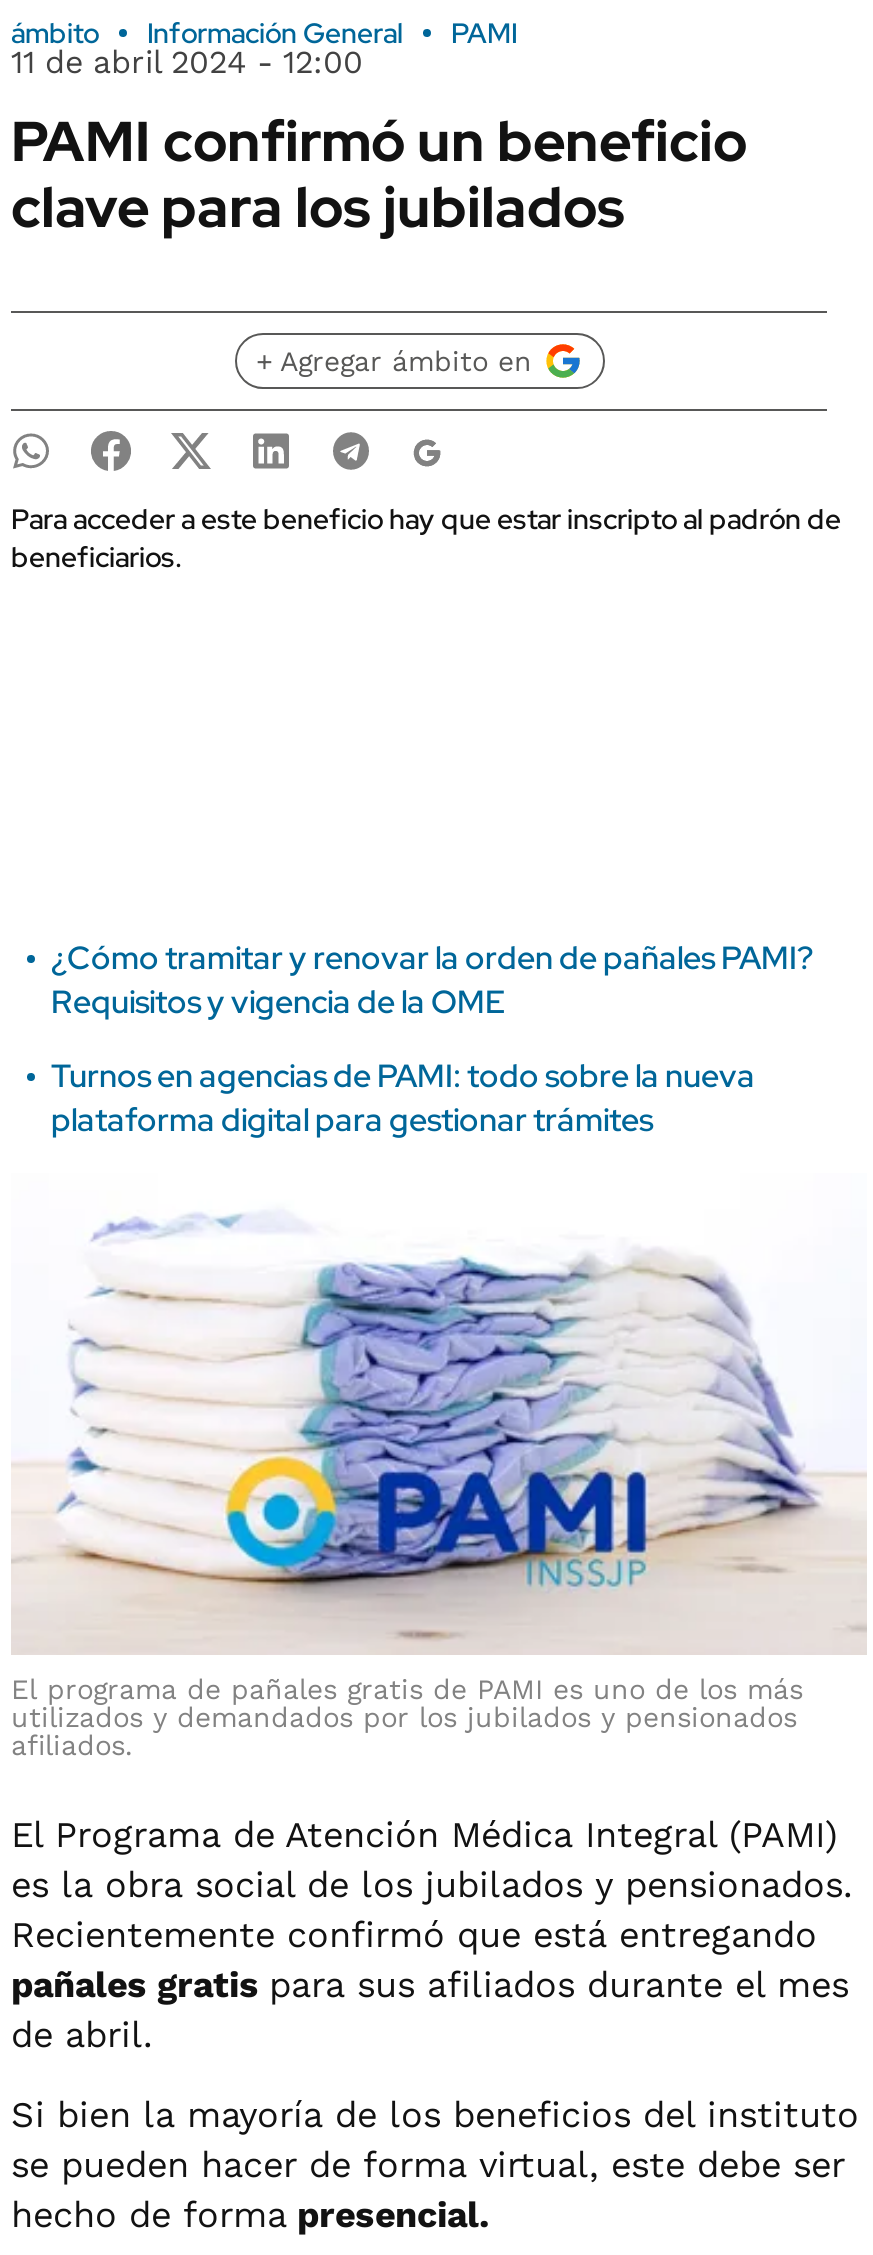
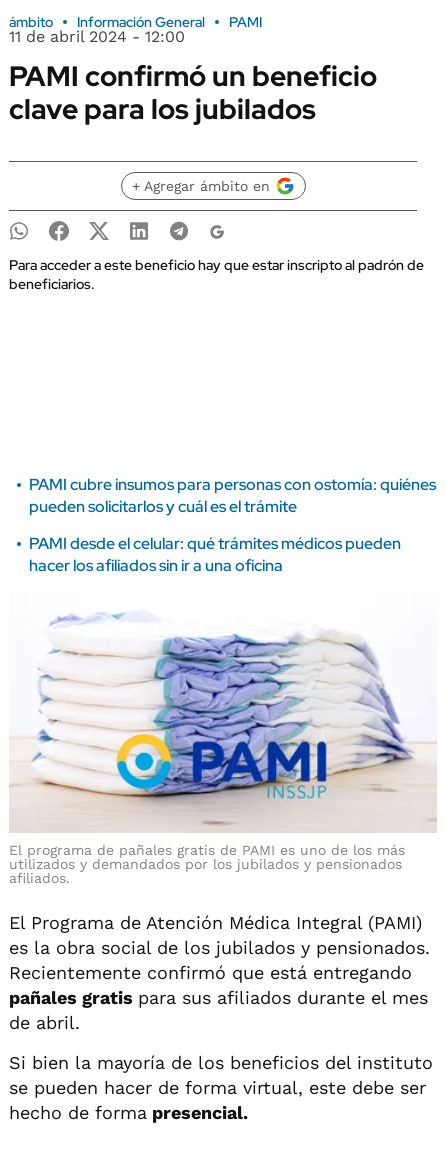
- ¿Cómo tramitar y renovar la orden de pañales PAMI?
- Requisitos y vigencia de la OME
+ PAMI cubre insumos para personas con ostomía: quiénes
+ pueden solicitarlos y cuál es el trámite

- Turnos en agencias de PAMI: todo sobre la nueva
- plataforma digital para gestionar trámites
+ PAMI desde el celular: qué trámites médicos pueden
+ hacer los afiliados sin ir a una oficina
